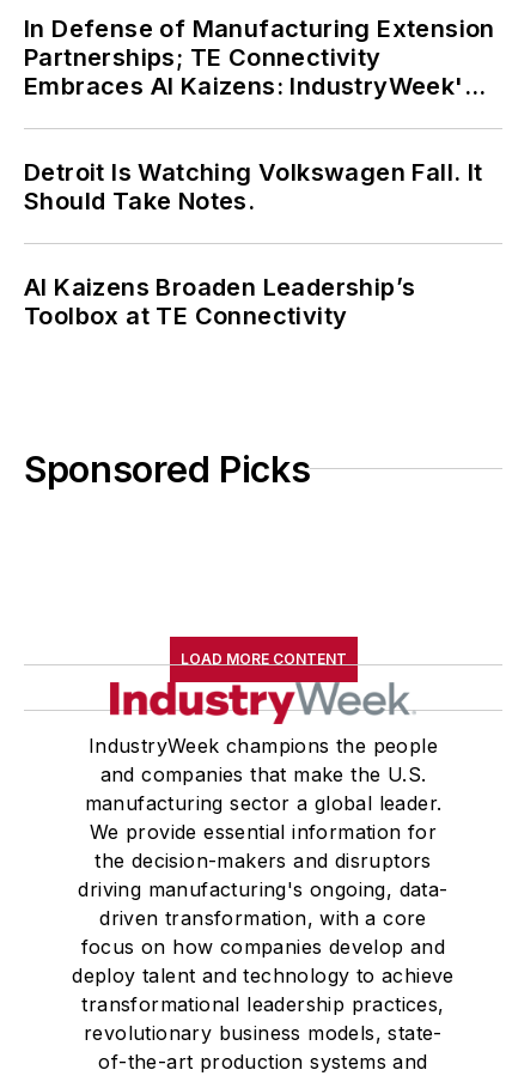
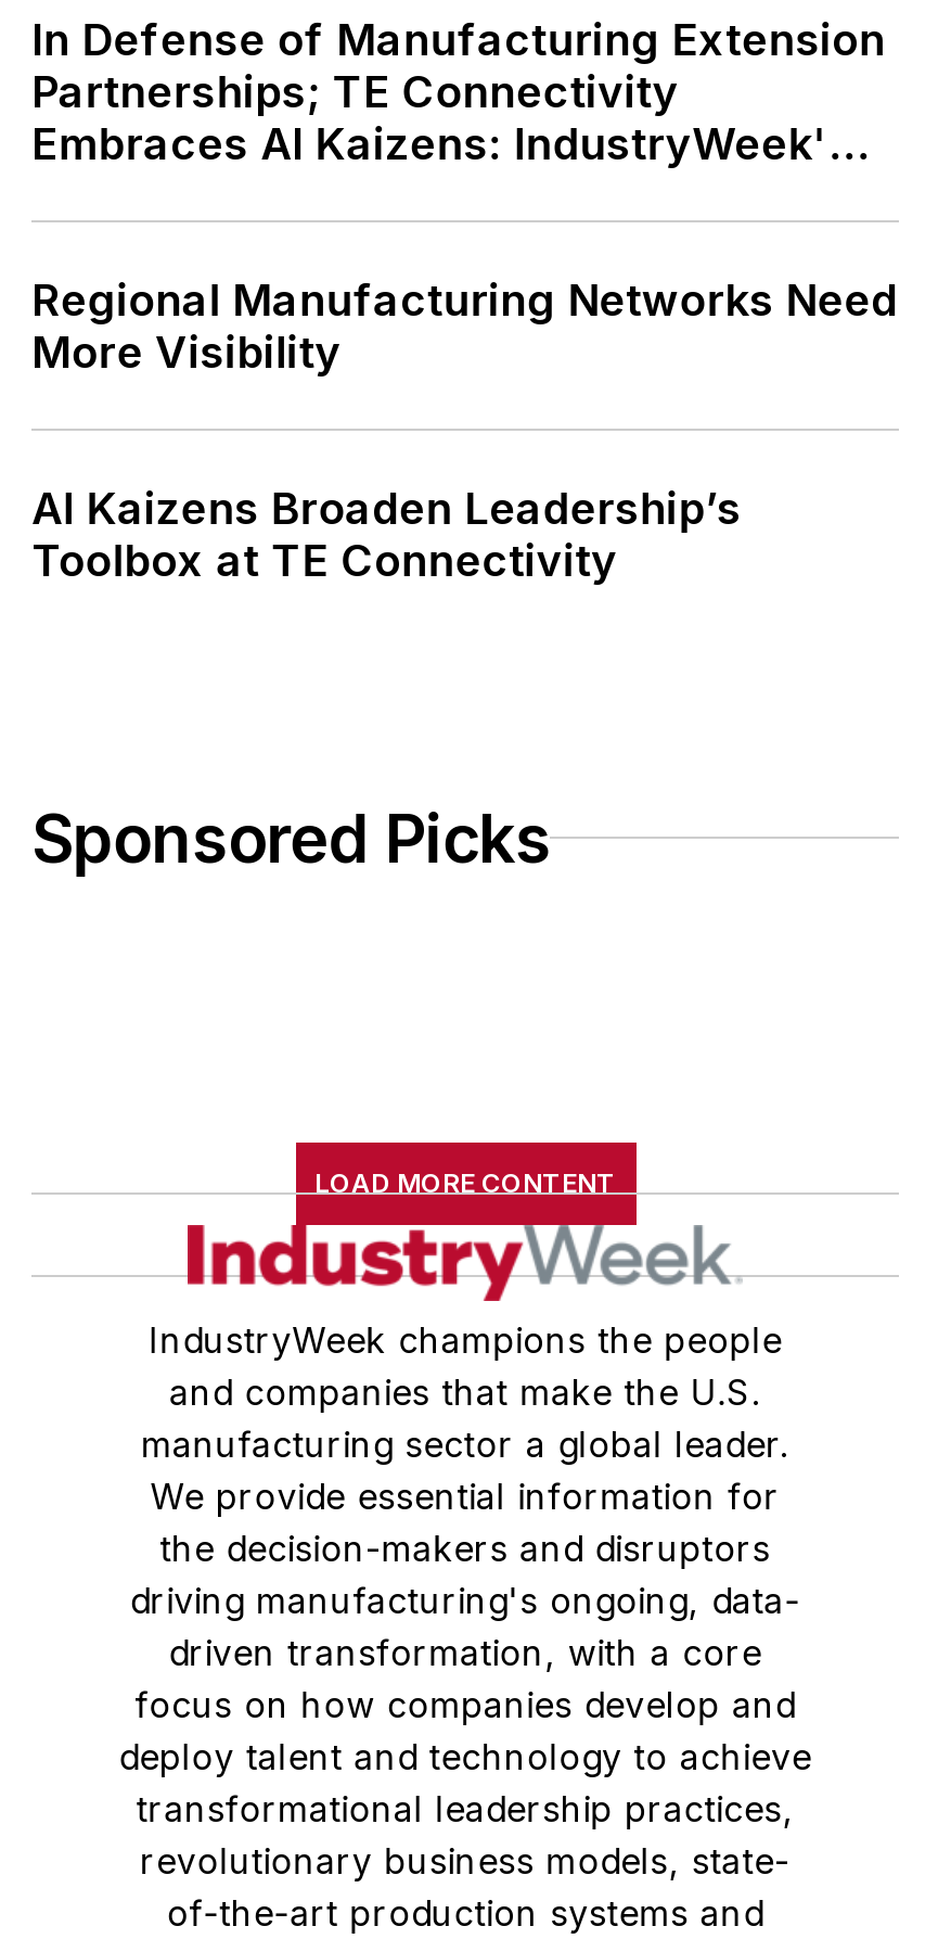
- Detroit Is Watching Volkswagen Fall. It
- Should Take Notes.
+ Regional Manufacturing Networks Need
+ More Visibility
